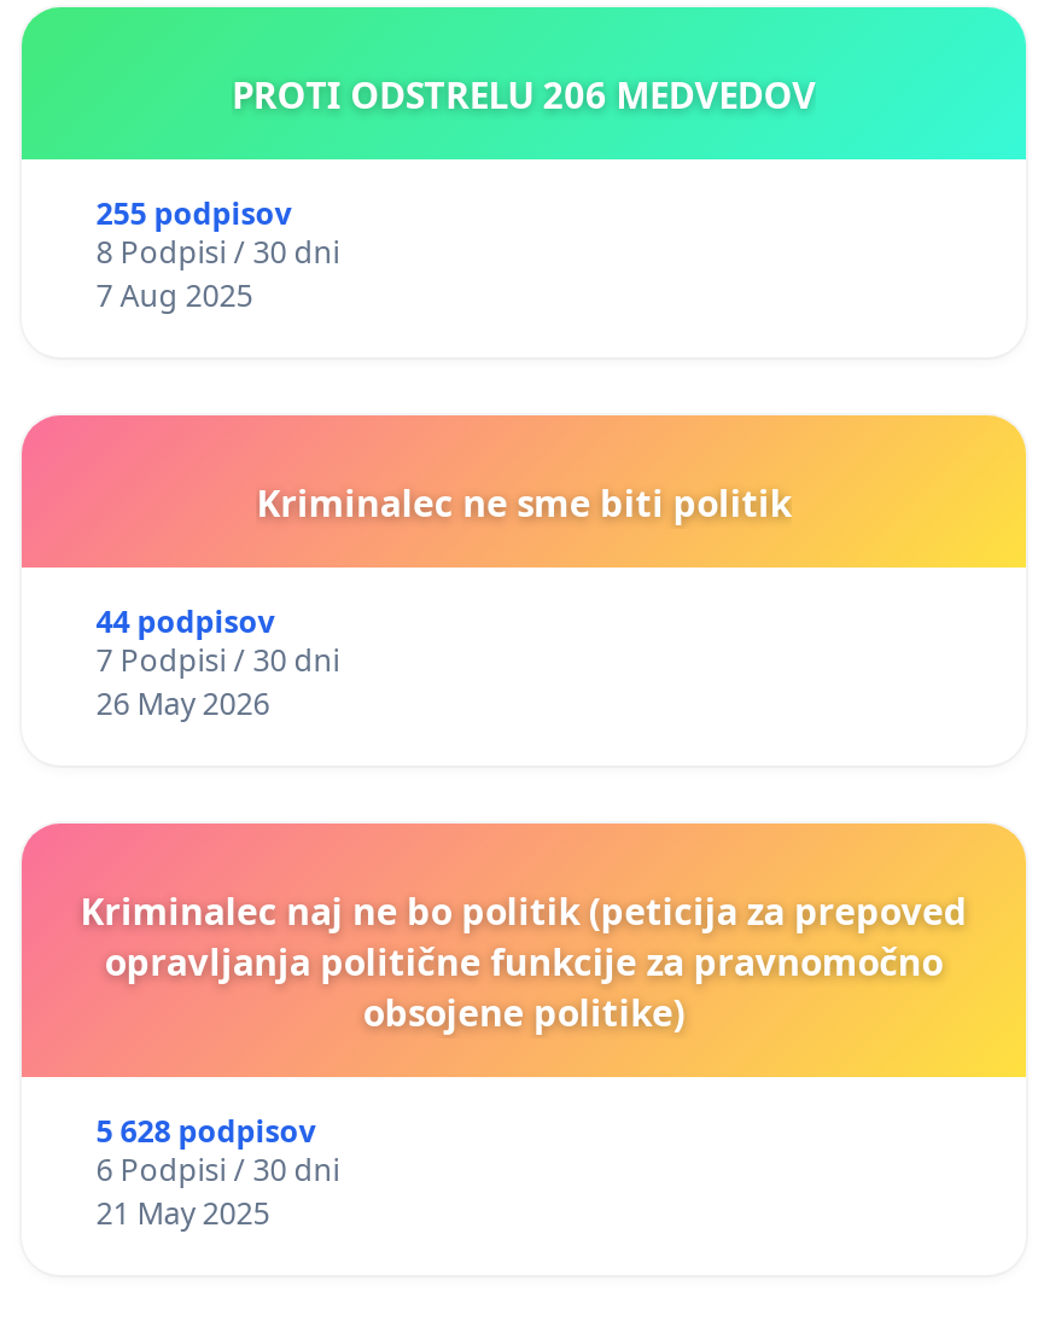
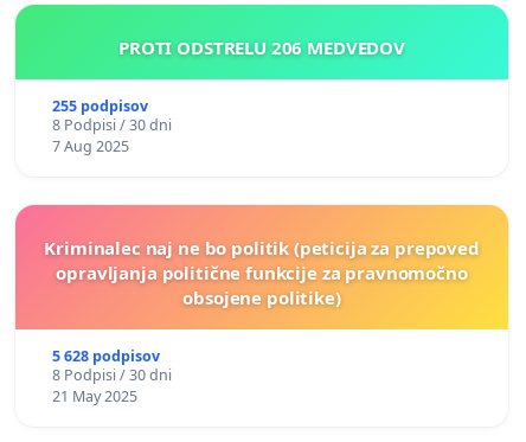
- Kriminalec ne sme biti politik
- 44 podpisov
- 7 Podpisi / 30 dni
- 26 May 2026

- 6 Podpisi / 30 dni
+ 8 Podpisi / 30 dni
